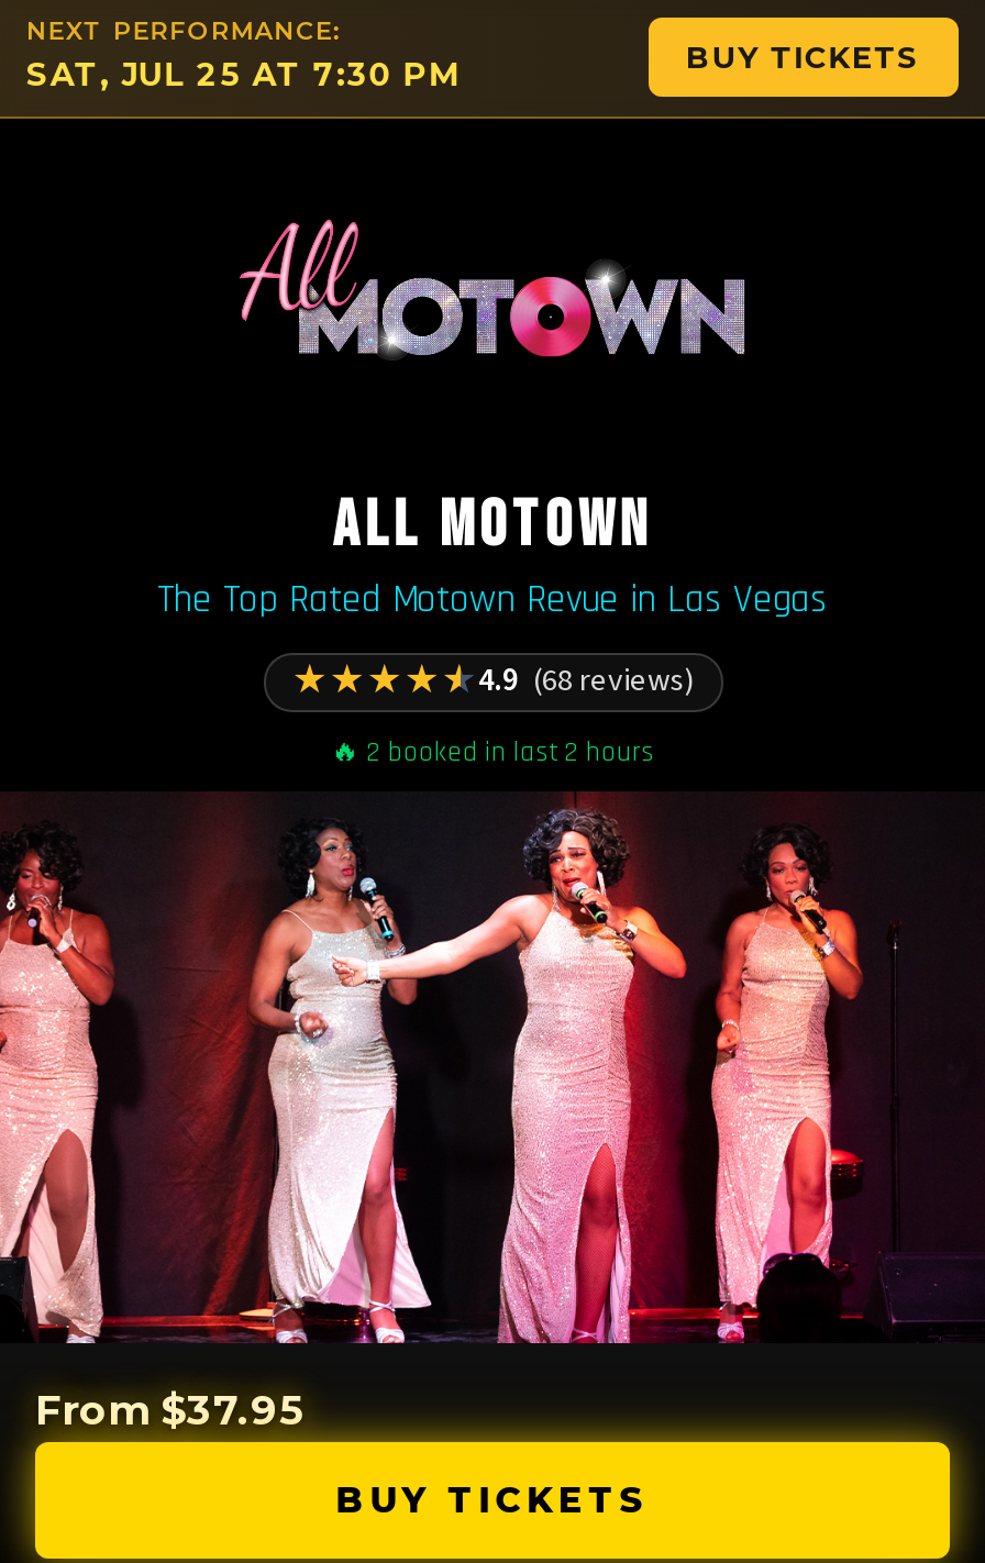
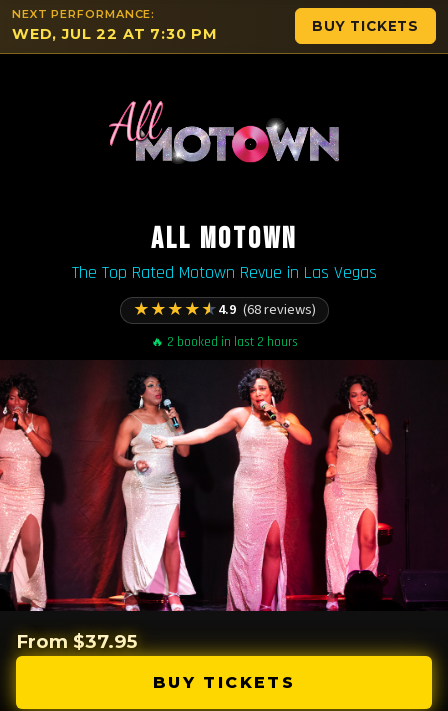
- SAT, JUL 25 AT 7:30 PM
+ WED, JUL 22 AT 7:30 PM
